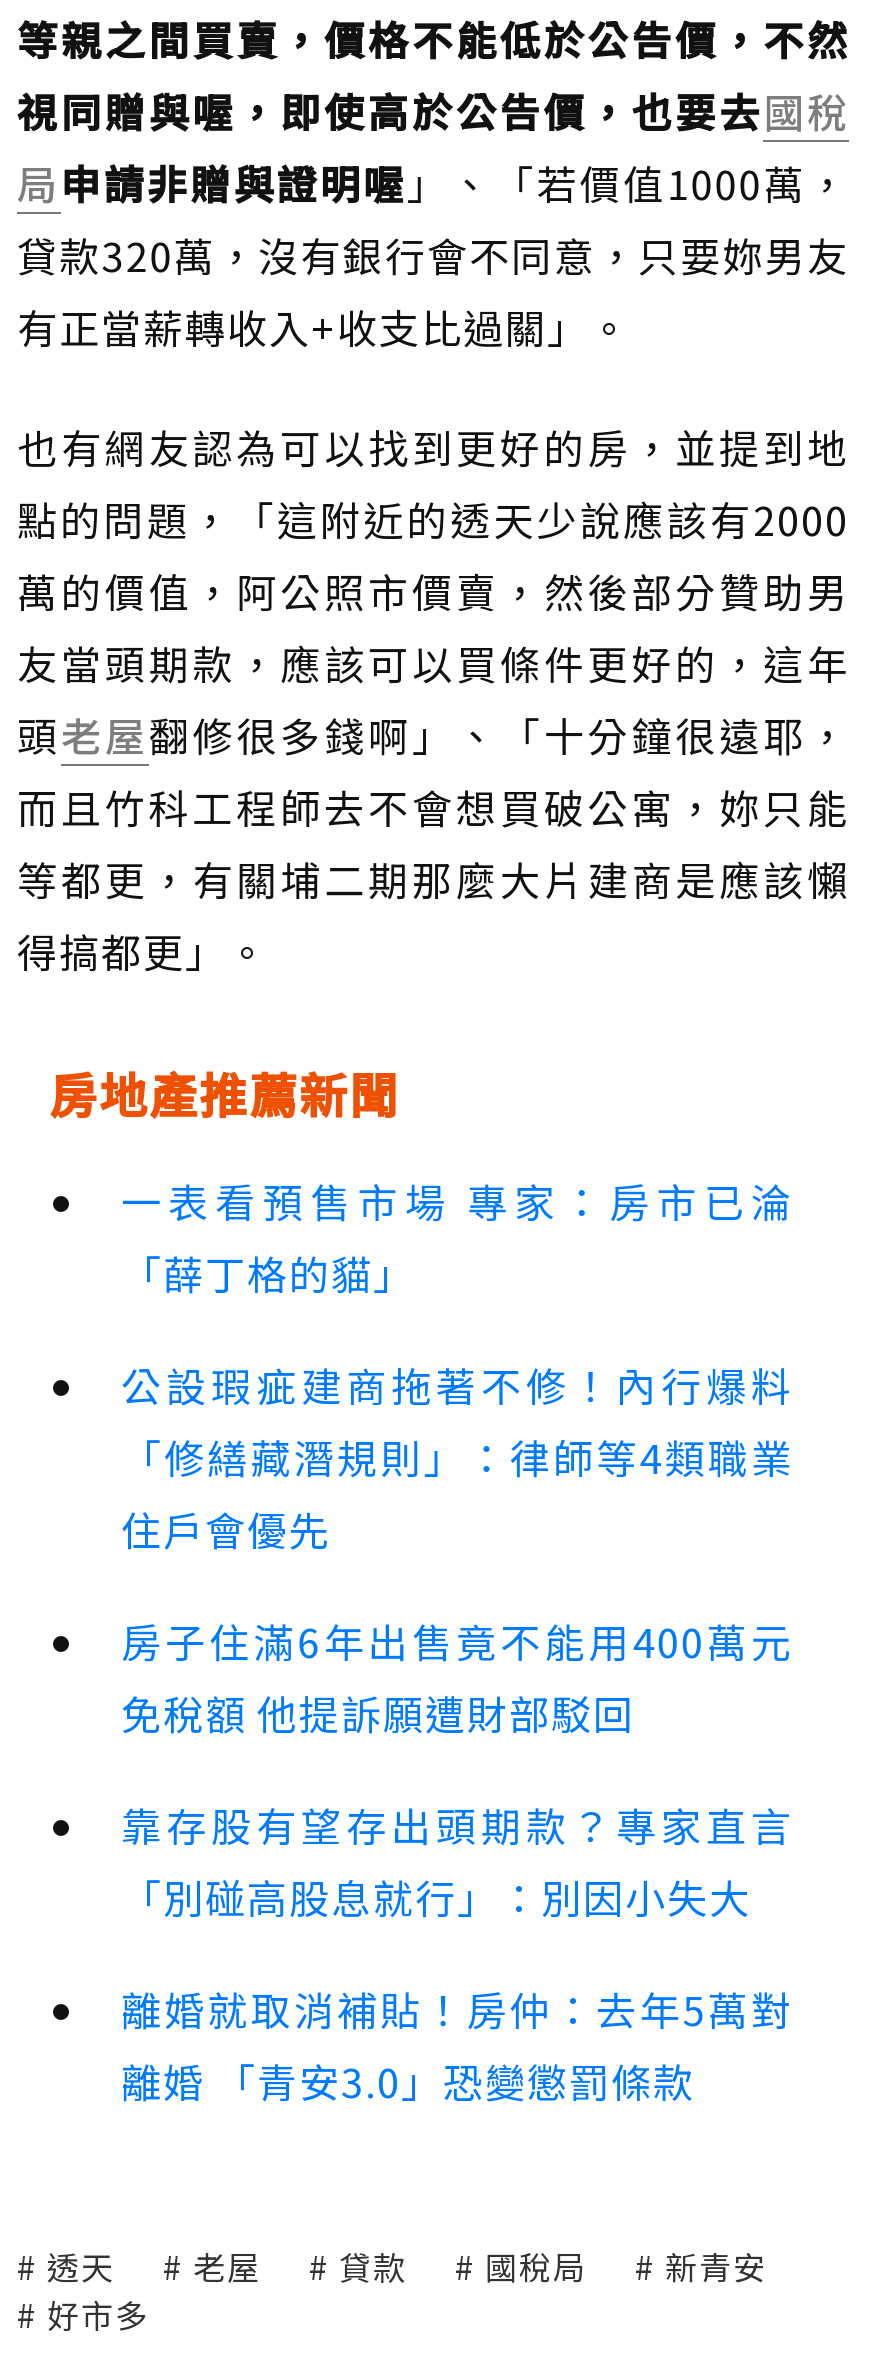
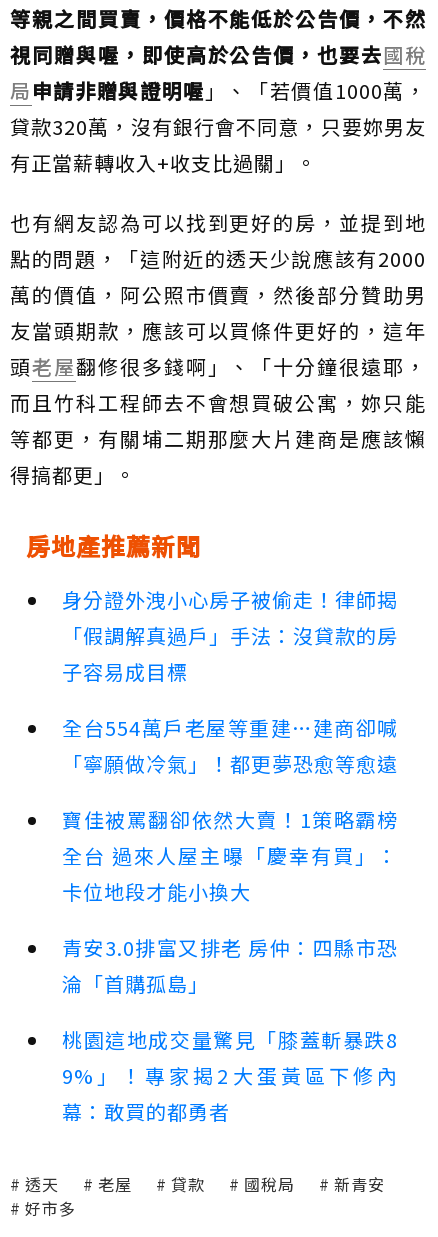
- 一表看預售市場 專家：房市已淪
- 「薛丁格的貓」
+ 身分證外洩小心房子被偷走！律師揭
+ 「假調解真過戶」手法：沒貸款的房
+ 子容易成目標

- 公設瑕疵建商拖著不修！內行爆料
- 「修繕藏潛規則」：律師等4類職業
- 住戶會優先
+ 全台554萬戶老屋等重建…建商卻喊
+ 「寧願做冷氣」！都更夢恐愈等愈遠

- 房子住滿6年出售竟不能用400萬元
- 免稅額 他提訴願遭財部駁回
+ 寶佳被罵翻卻依然大賣！1策略霸榜
+ 全台 過來人屋主曝「慶幸有買」：
+ 卡位地段才能小換大

- 靠存股有望存出頭期款？專家直言
- 「別碰高股息就行」：別因小失大
+ 青安3.0排富又排老 房仲：四縣市恐
+ 淪「首購孤島」

- 離婚就取消補貼！房仲：去年5萬對
- 離婚 「青安3.0」恐變懲罰條款
+ 桃園這地成交量驚見「膝蓋斬暴跌8
+ 9%」！專家揭2大蛋黃區下修內
+ 幕：敢買的都勇者
